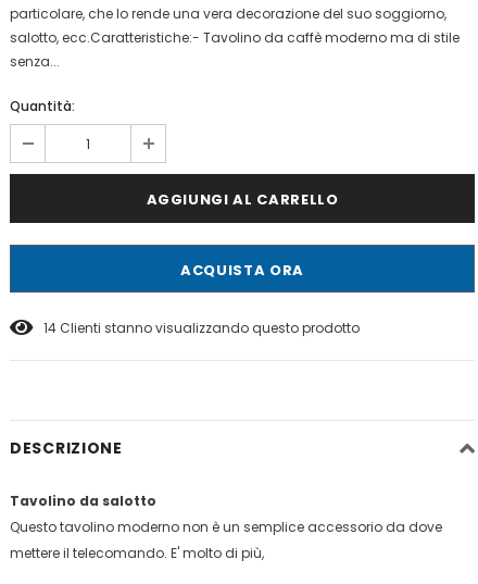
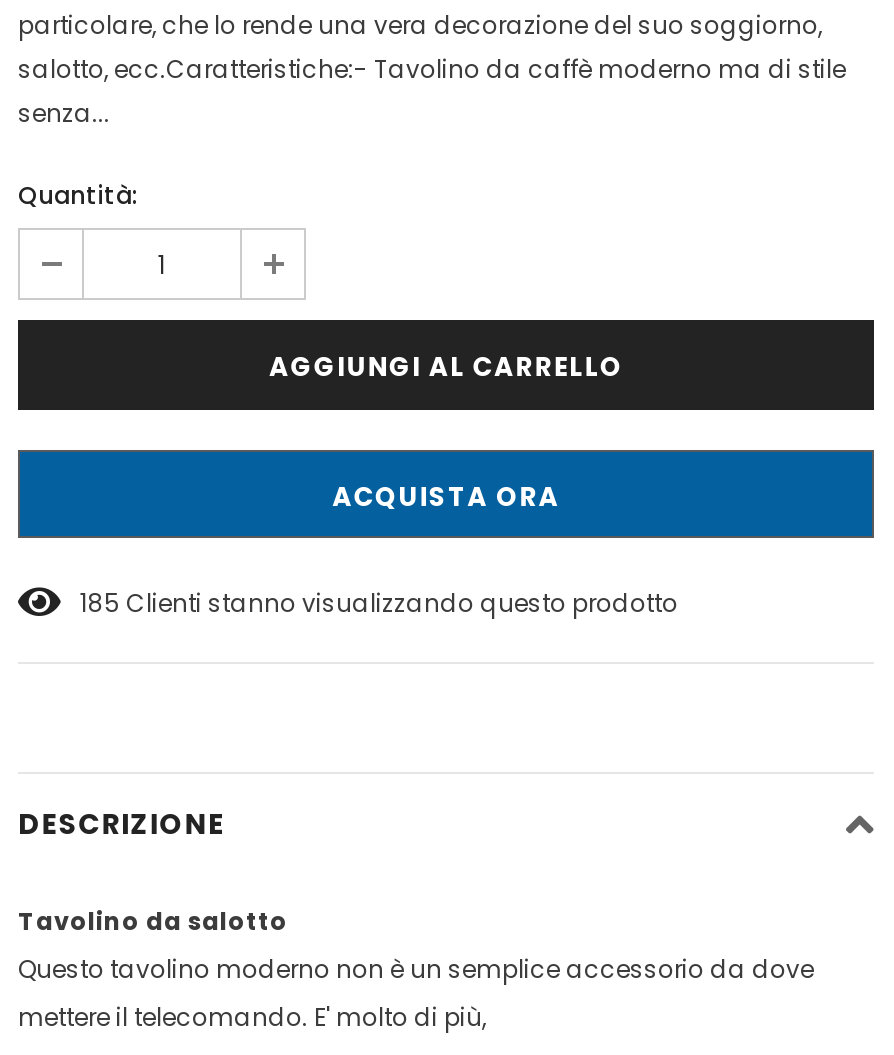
- 14 Clienti stanno visualizzando questo prodotto
+ 185 Clienti stanno visualizzando questo prodotto
